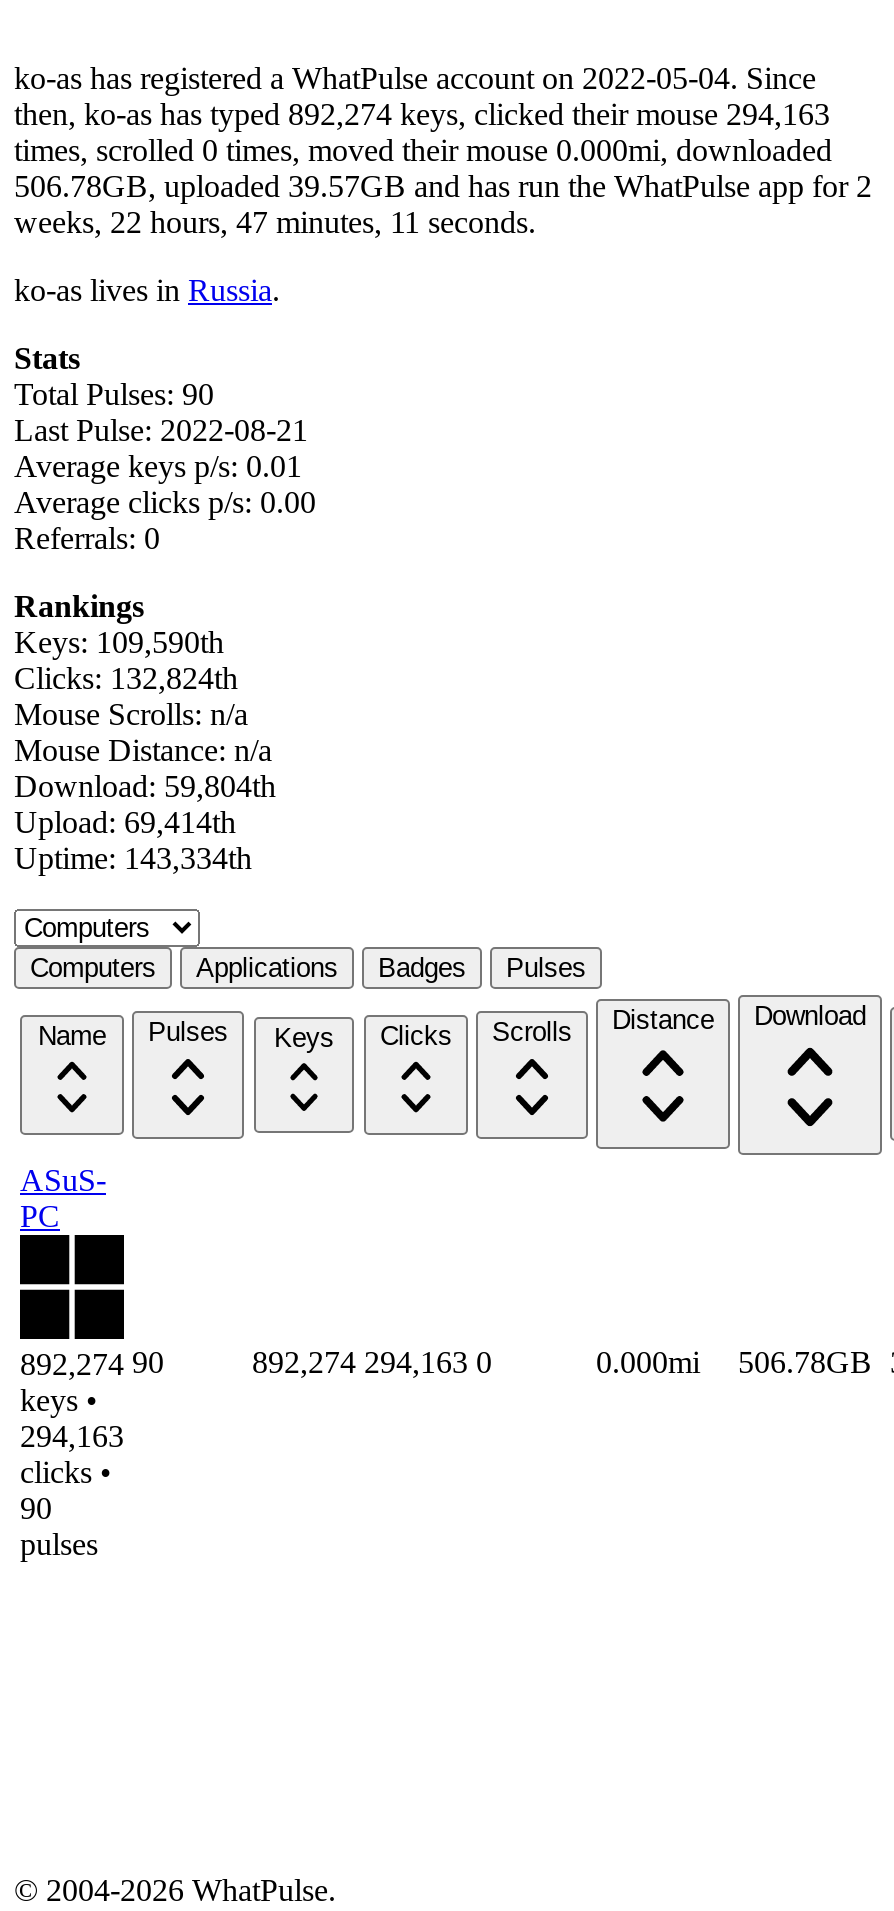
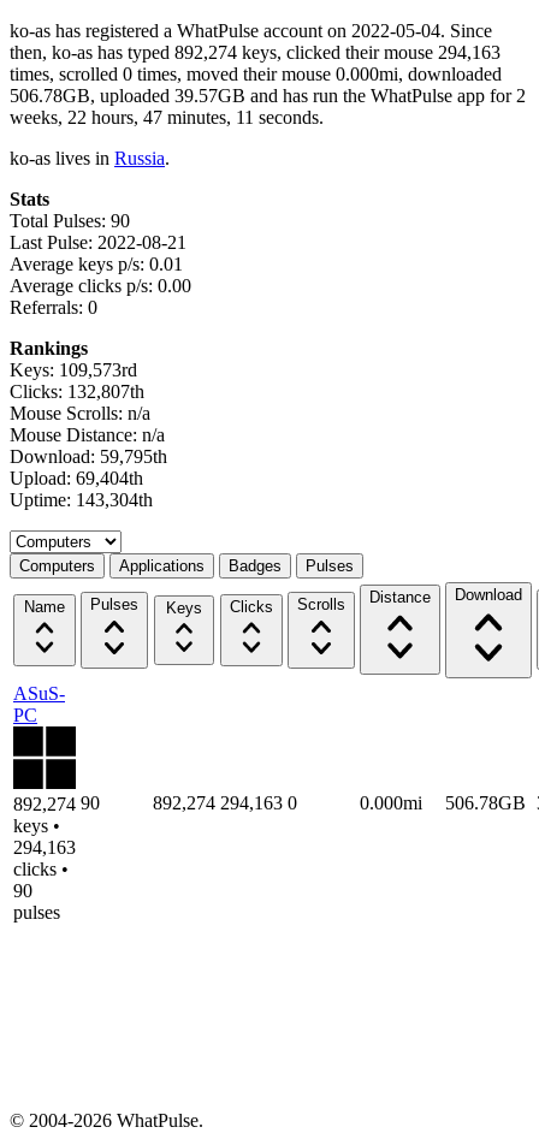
- Keys: 109,590th
+ Keys: 109,573rd

- Clicks: 132,824th
+ Clicks: 132,807th

- Download: 59,804th
+ Download: 59,795th

- Upload: 69,414th
+ Upload: 69,404th

- Uptime: 143,334th
+ Uptime: 143,304th
